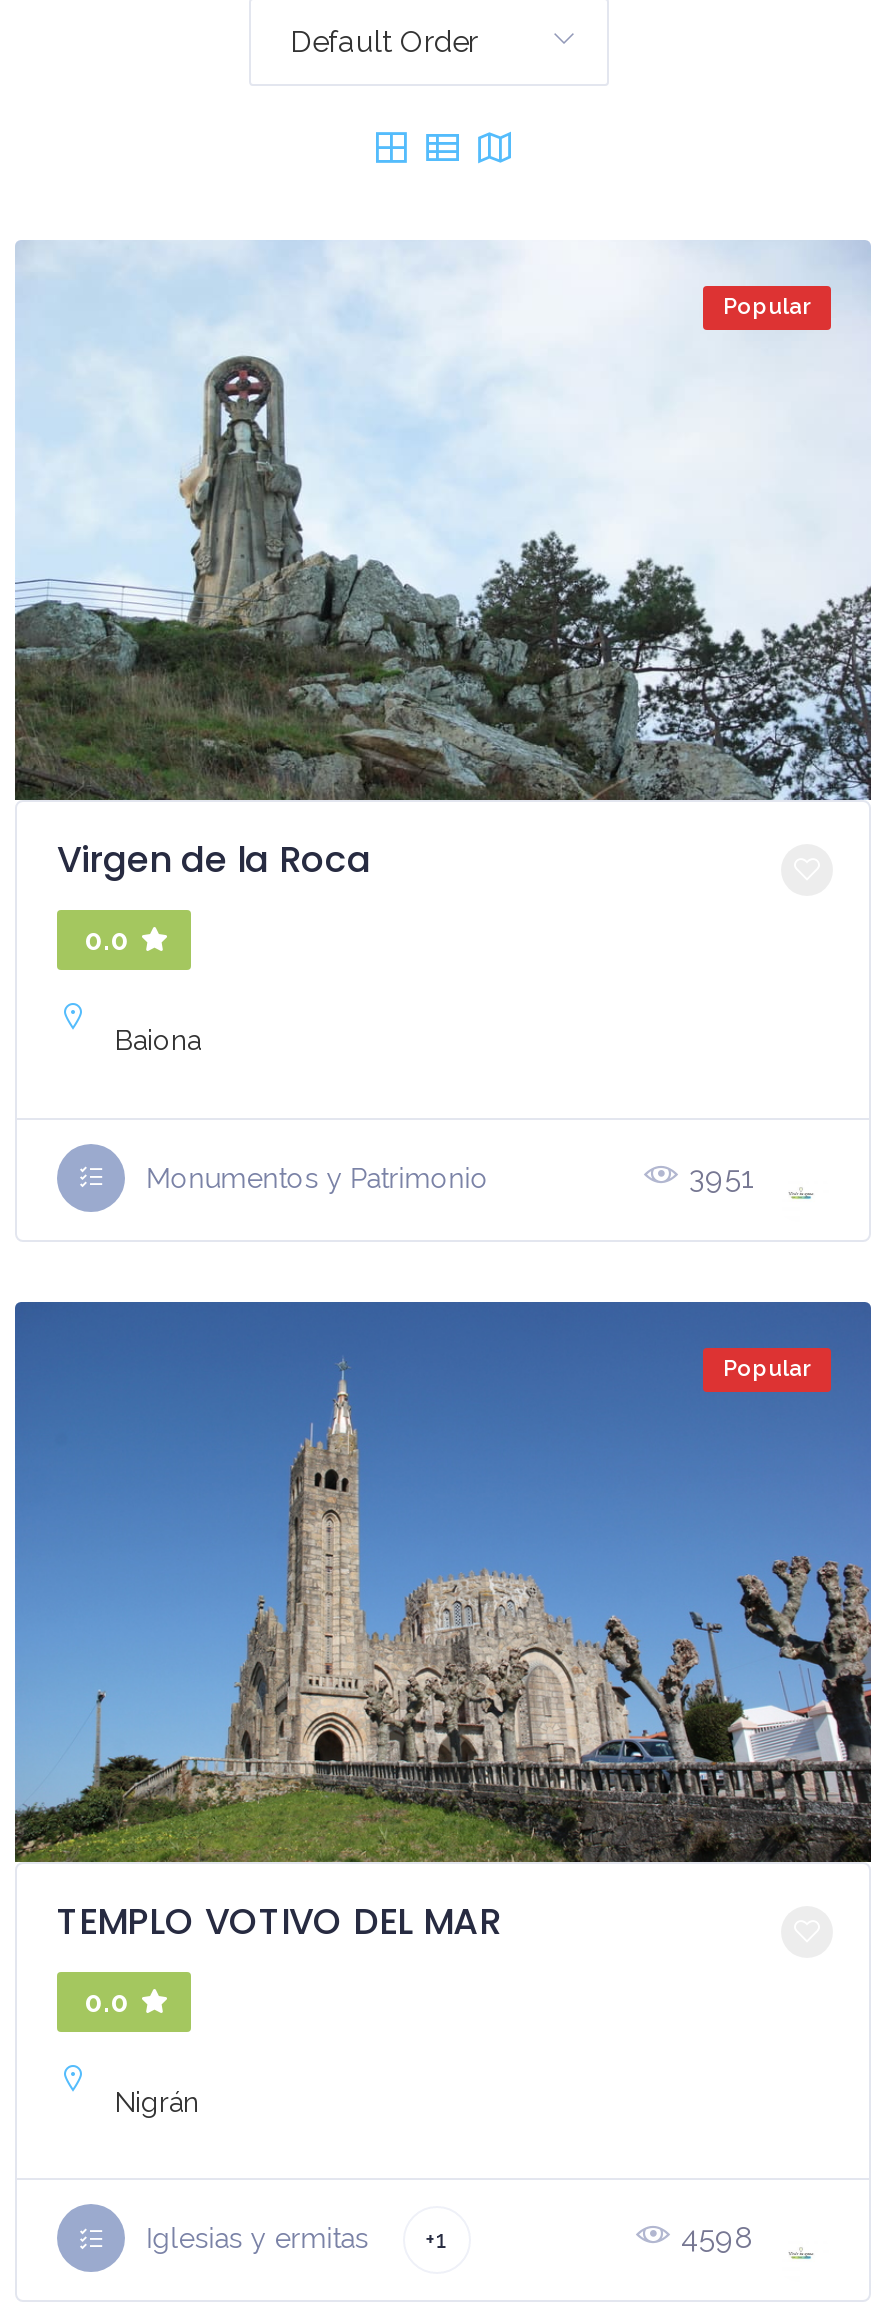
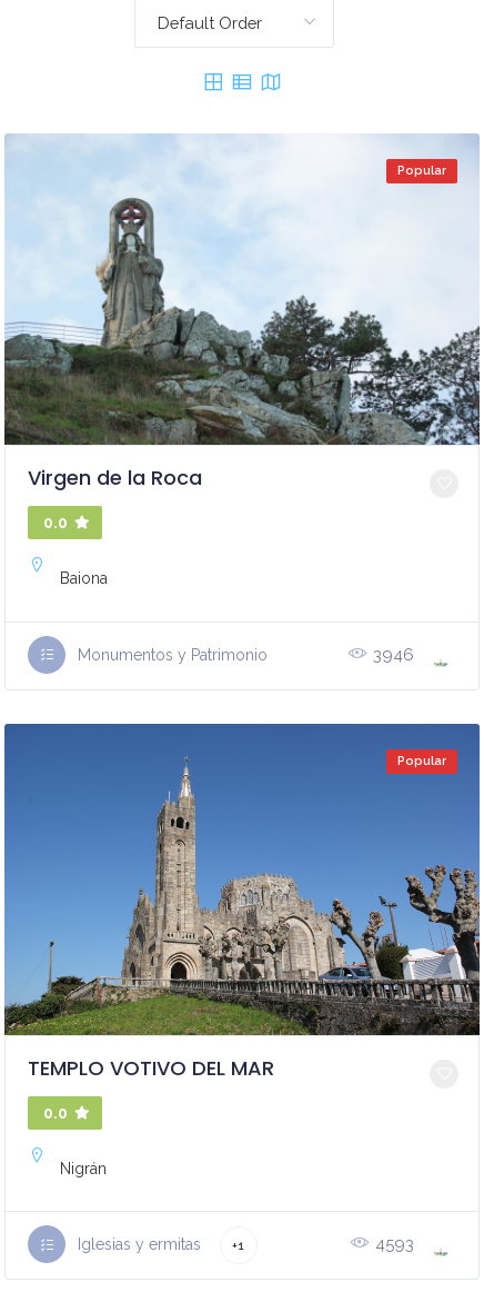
- 3951
+ 3946

- 4598
+ 4593
